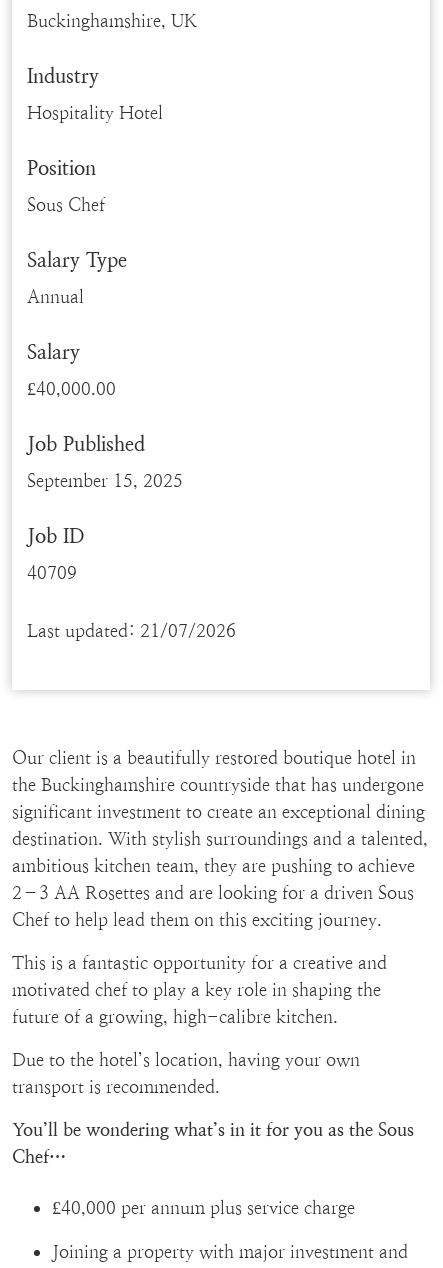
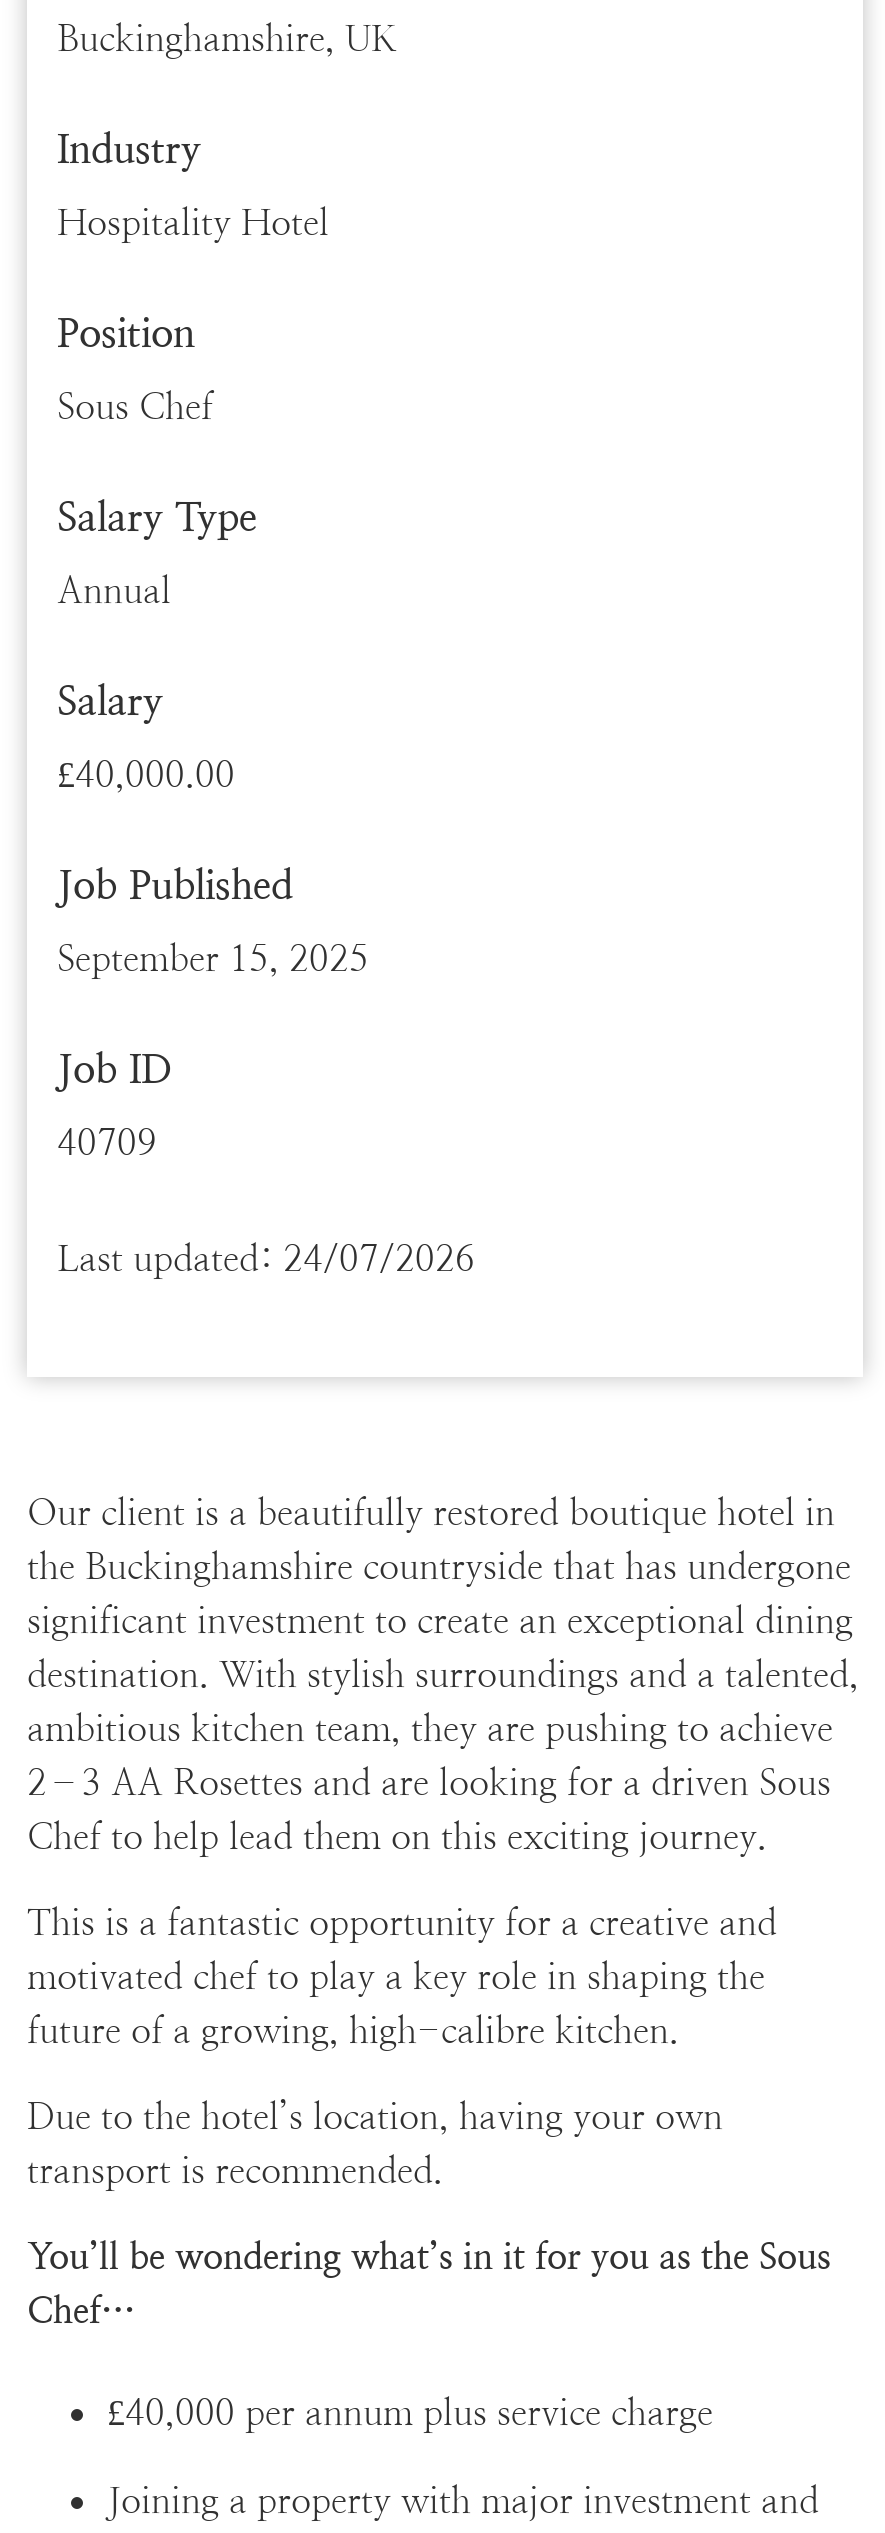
- Last updated: 21/07/2026
+ Last updated: 24/07/2026
